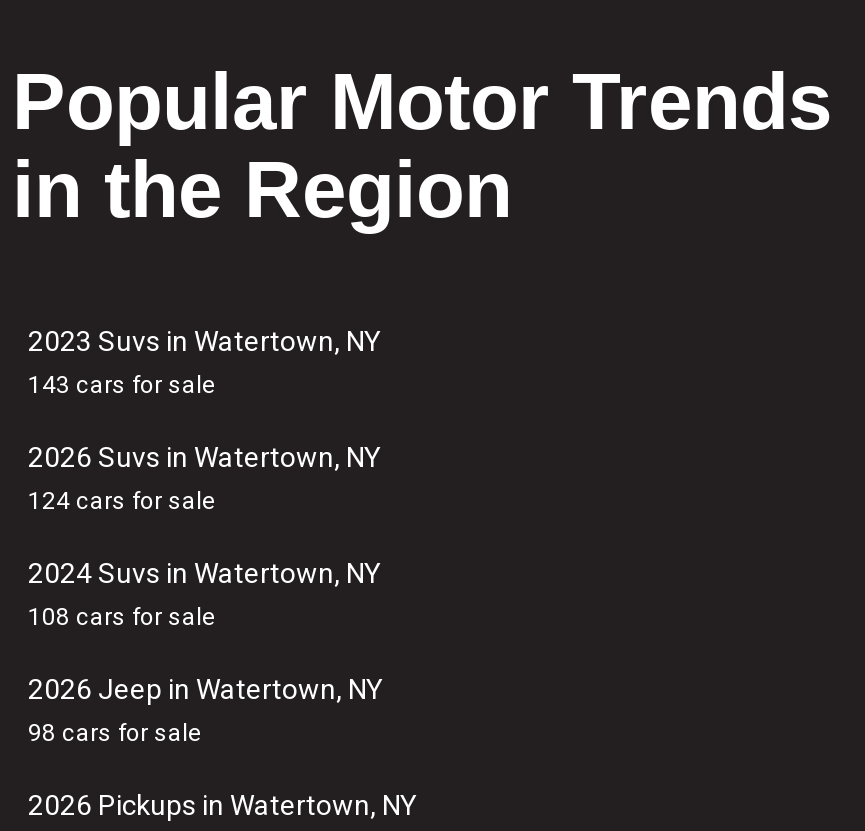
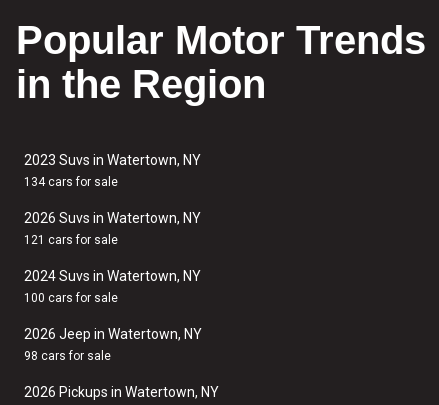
- 143 cars for sale
+ 134 cars for sale

- 124 cars for sale
+ 121 cars for sale

- 108 cars for sale
+ 100 cars for sale
